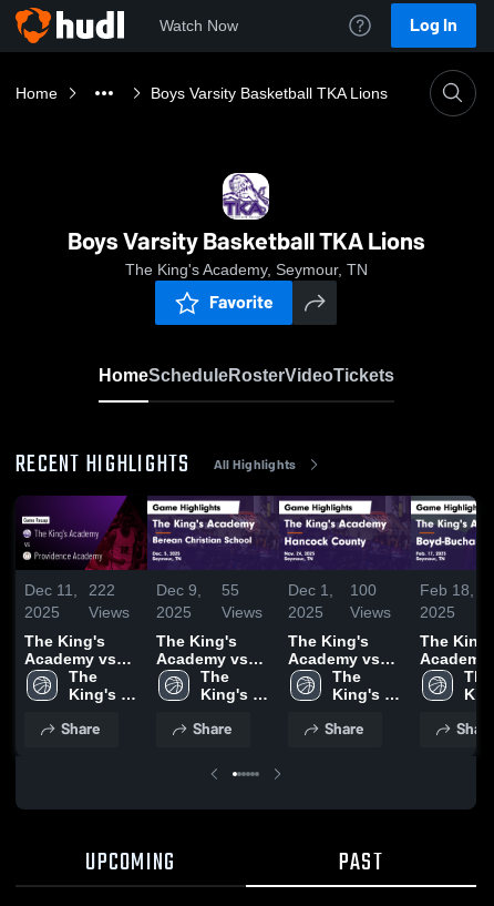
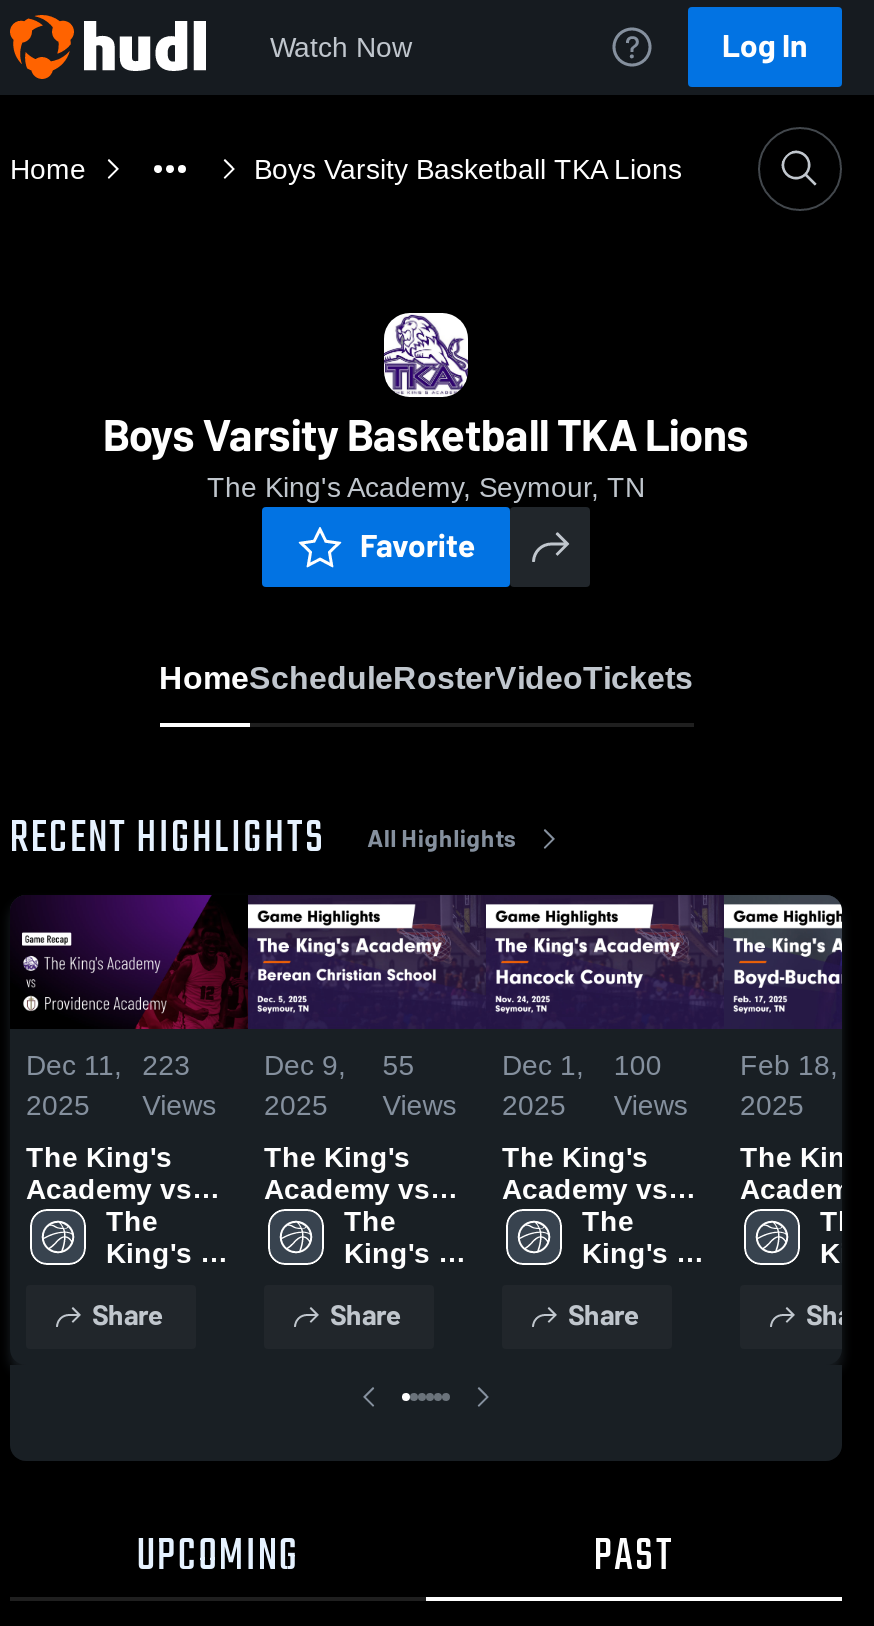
- Dec 11, 222
+ Dec 11, 223
